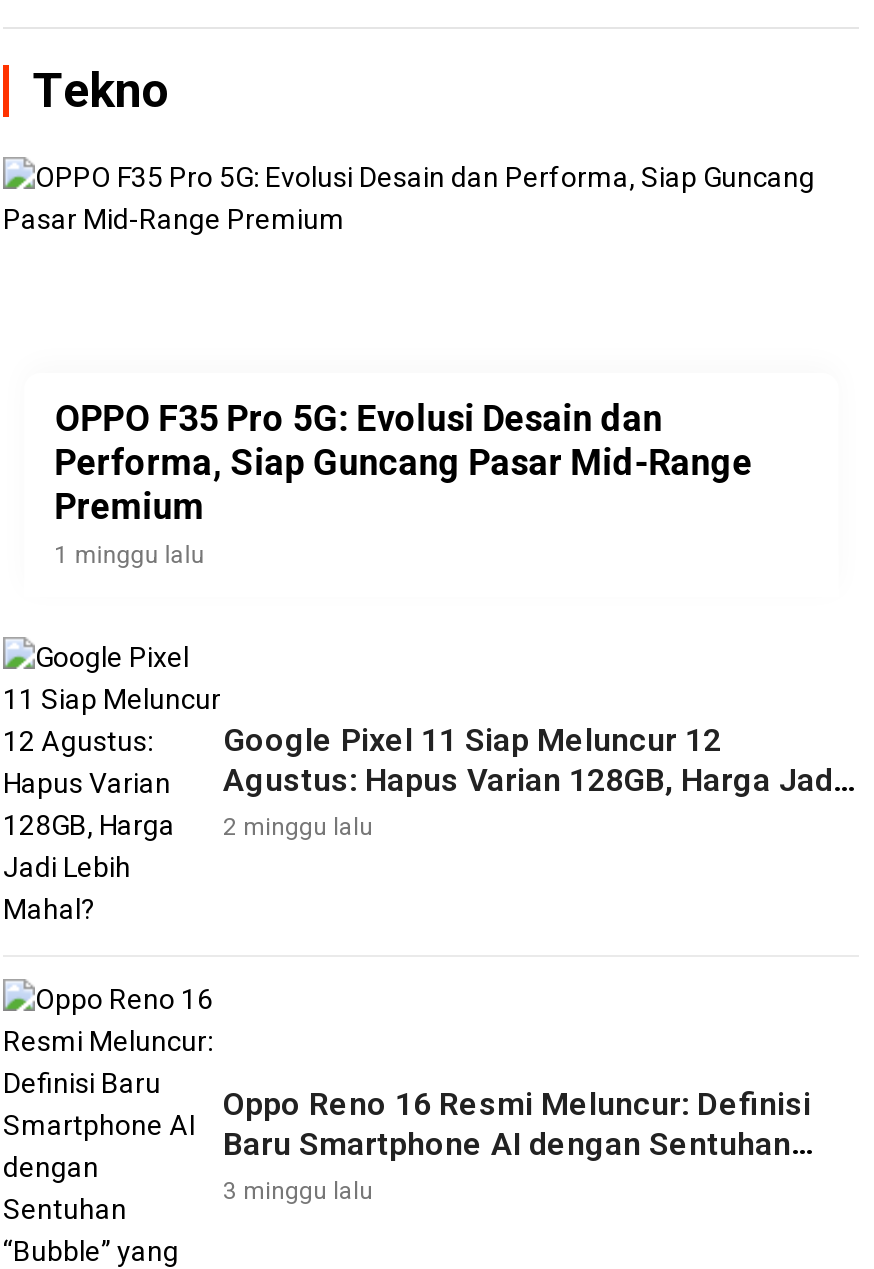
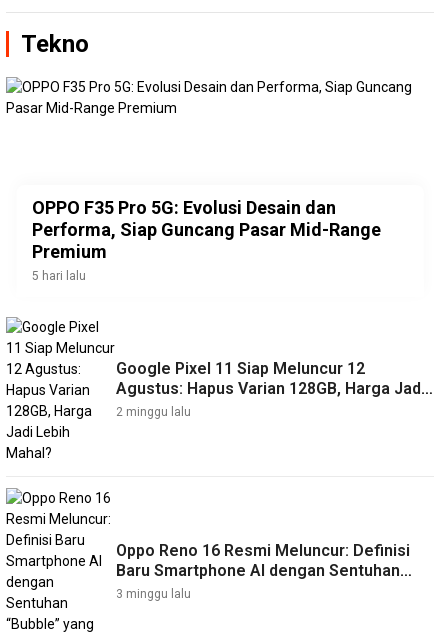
- 1 minggu lalu
+ 5 hari lalu
